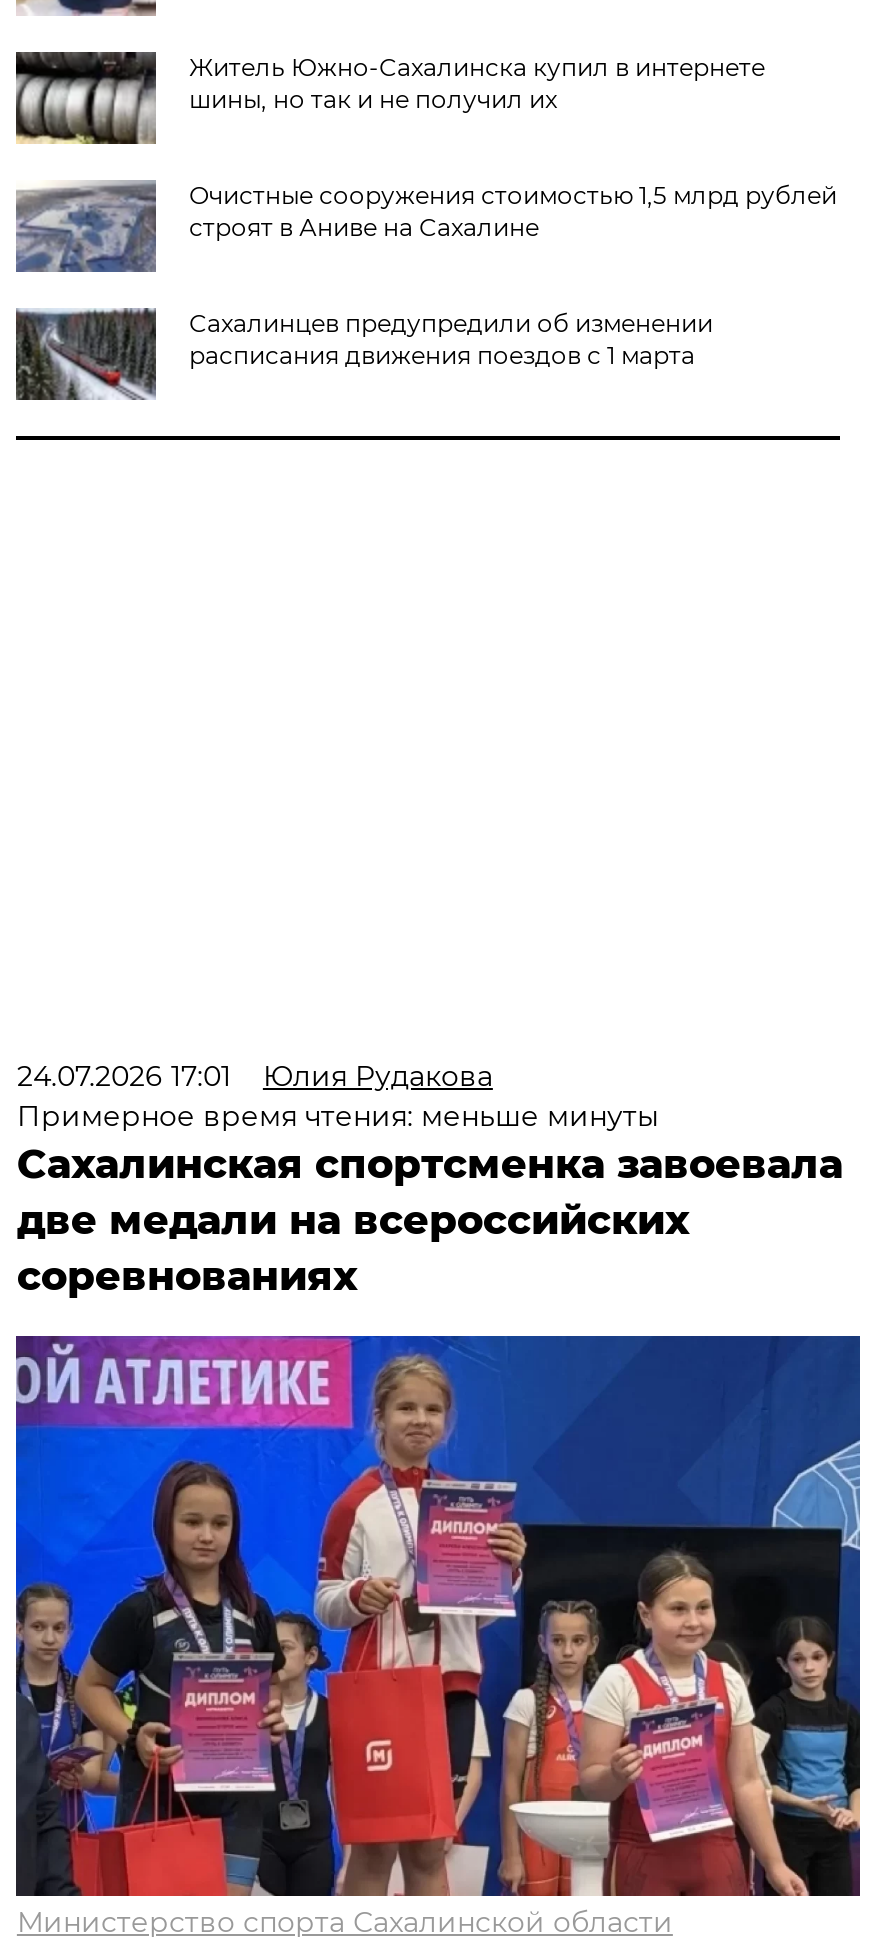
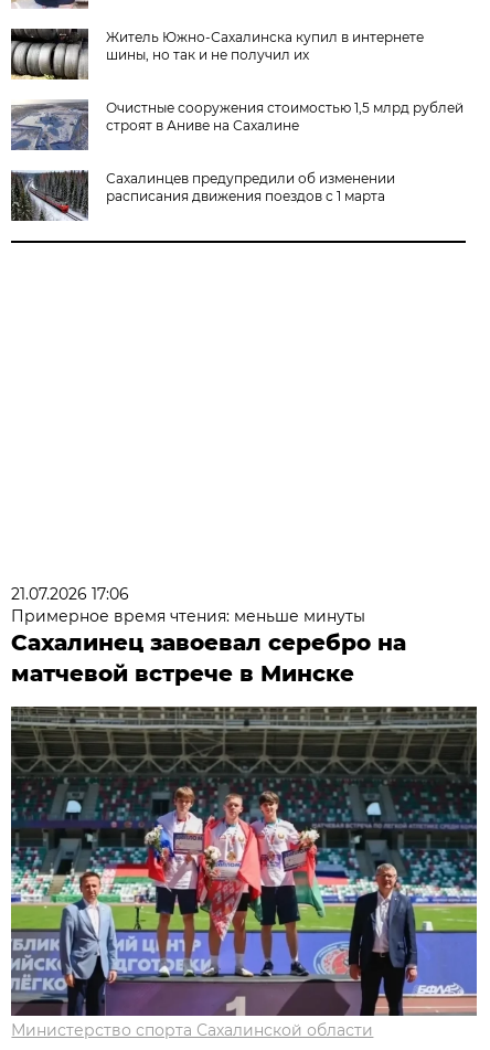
- 24.07.2026 17:01
- Юлия Рудакова
+ 21.07.2026 17:06

- Сахалинская спортсменка завоевала
- две медали на всероссийских
- соревнованиях
+ Сахалинец завоевал серебро на
+ матчевой встрече в Минске

- [image]
+ [image]
